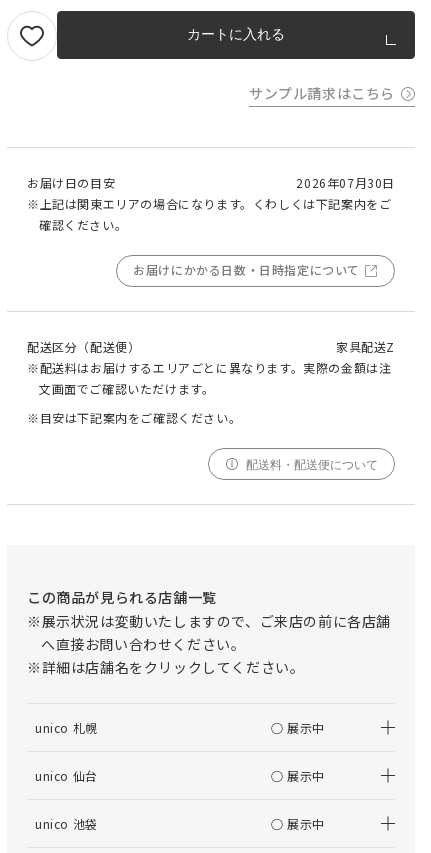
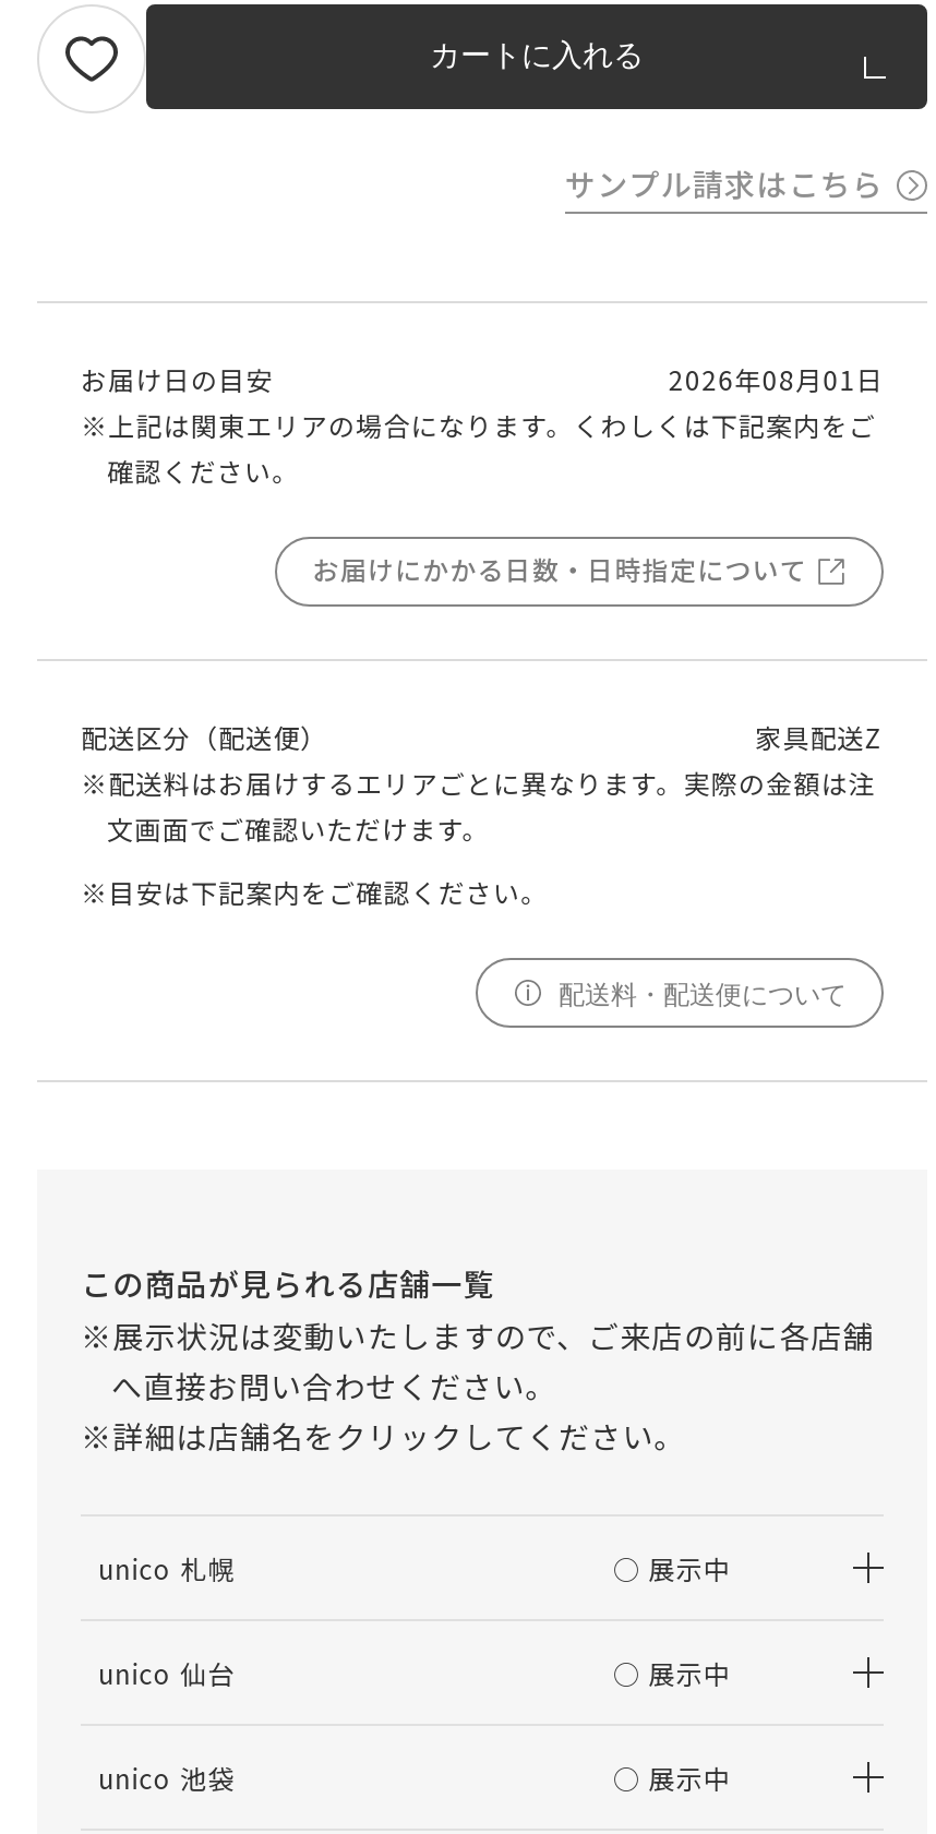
- 2026年07月30日
+ 2026年08月01日
